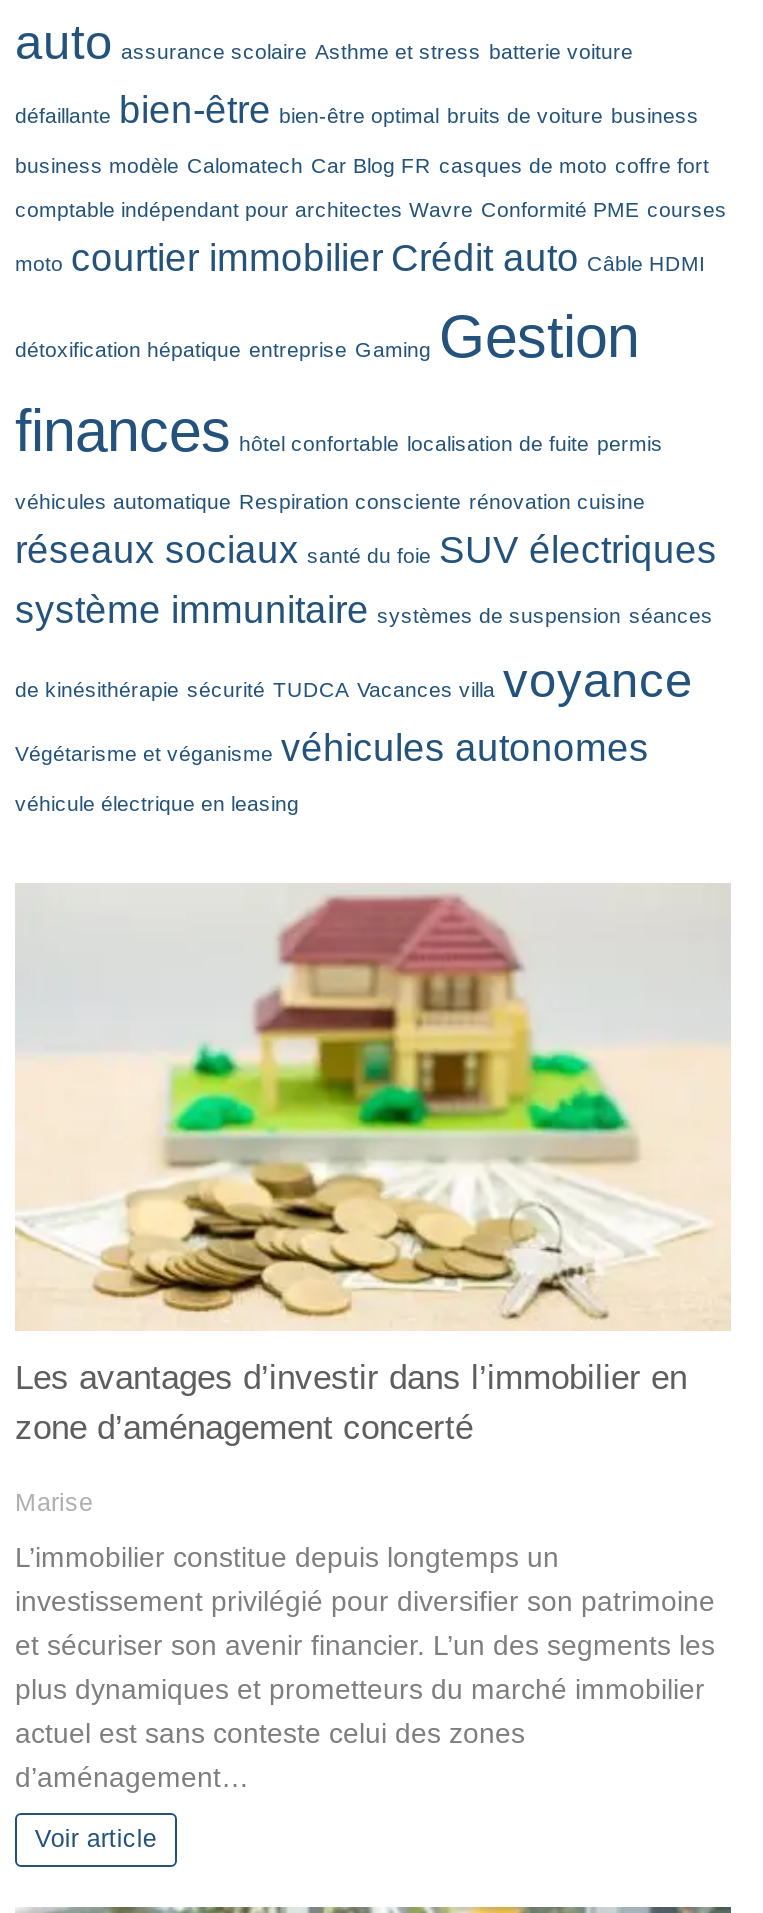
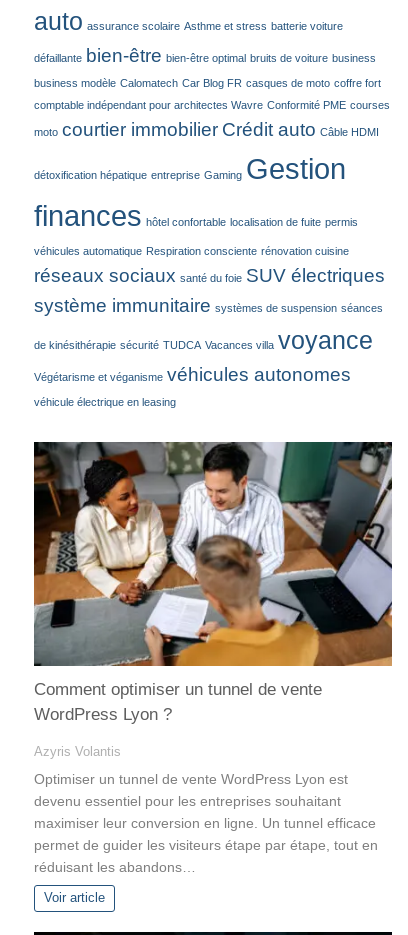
- [image]
- Les avantages d’investir dans l’immobilier en
- zone d’aménagement concerté
+ [image]
+ Comment optimiser un tunnel de vente
+ WordPress Lyon ?

- Marise
+ Azyris Volantis

- L’immobilier constitue depuis longtemps un
- investissement privilégié pour diversifier son patrimoine
- et sécuriser son avenir financier. L’un des segments les
- plus dynamiques et prometteurs du marché immobilier
- actuel est sans conteste celui des zones
- d’aménagement…
+ Optimiser un tunnel de vente WordPress Lyon est
+ devenu essentiel pour les entreprises souhaitant
+ maximiser leur conversion en ligne. Un tunnel efficace
+ permet de guider les visiteurs étape par étape, tout en
+ réduisant les abandons…
